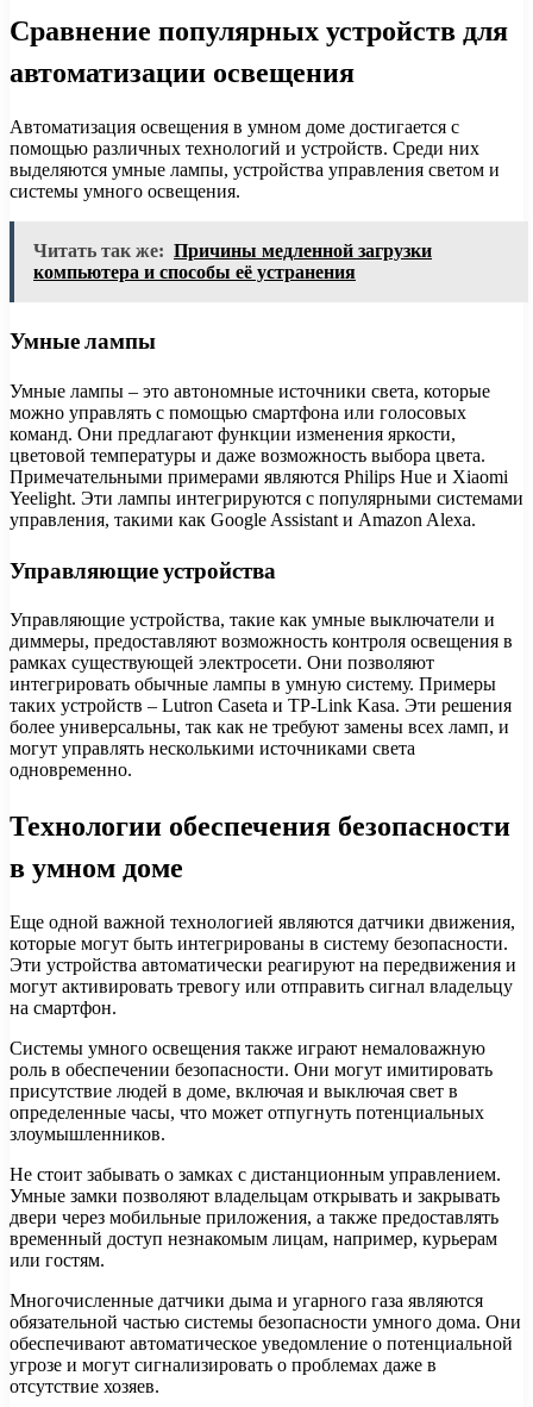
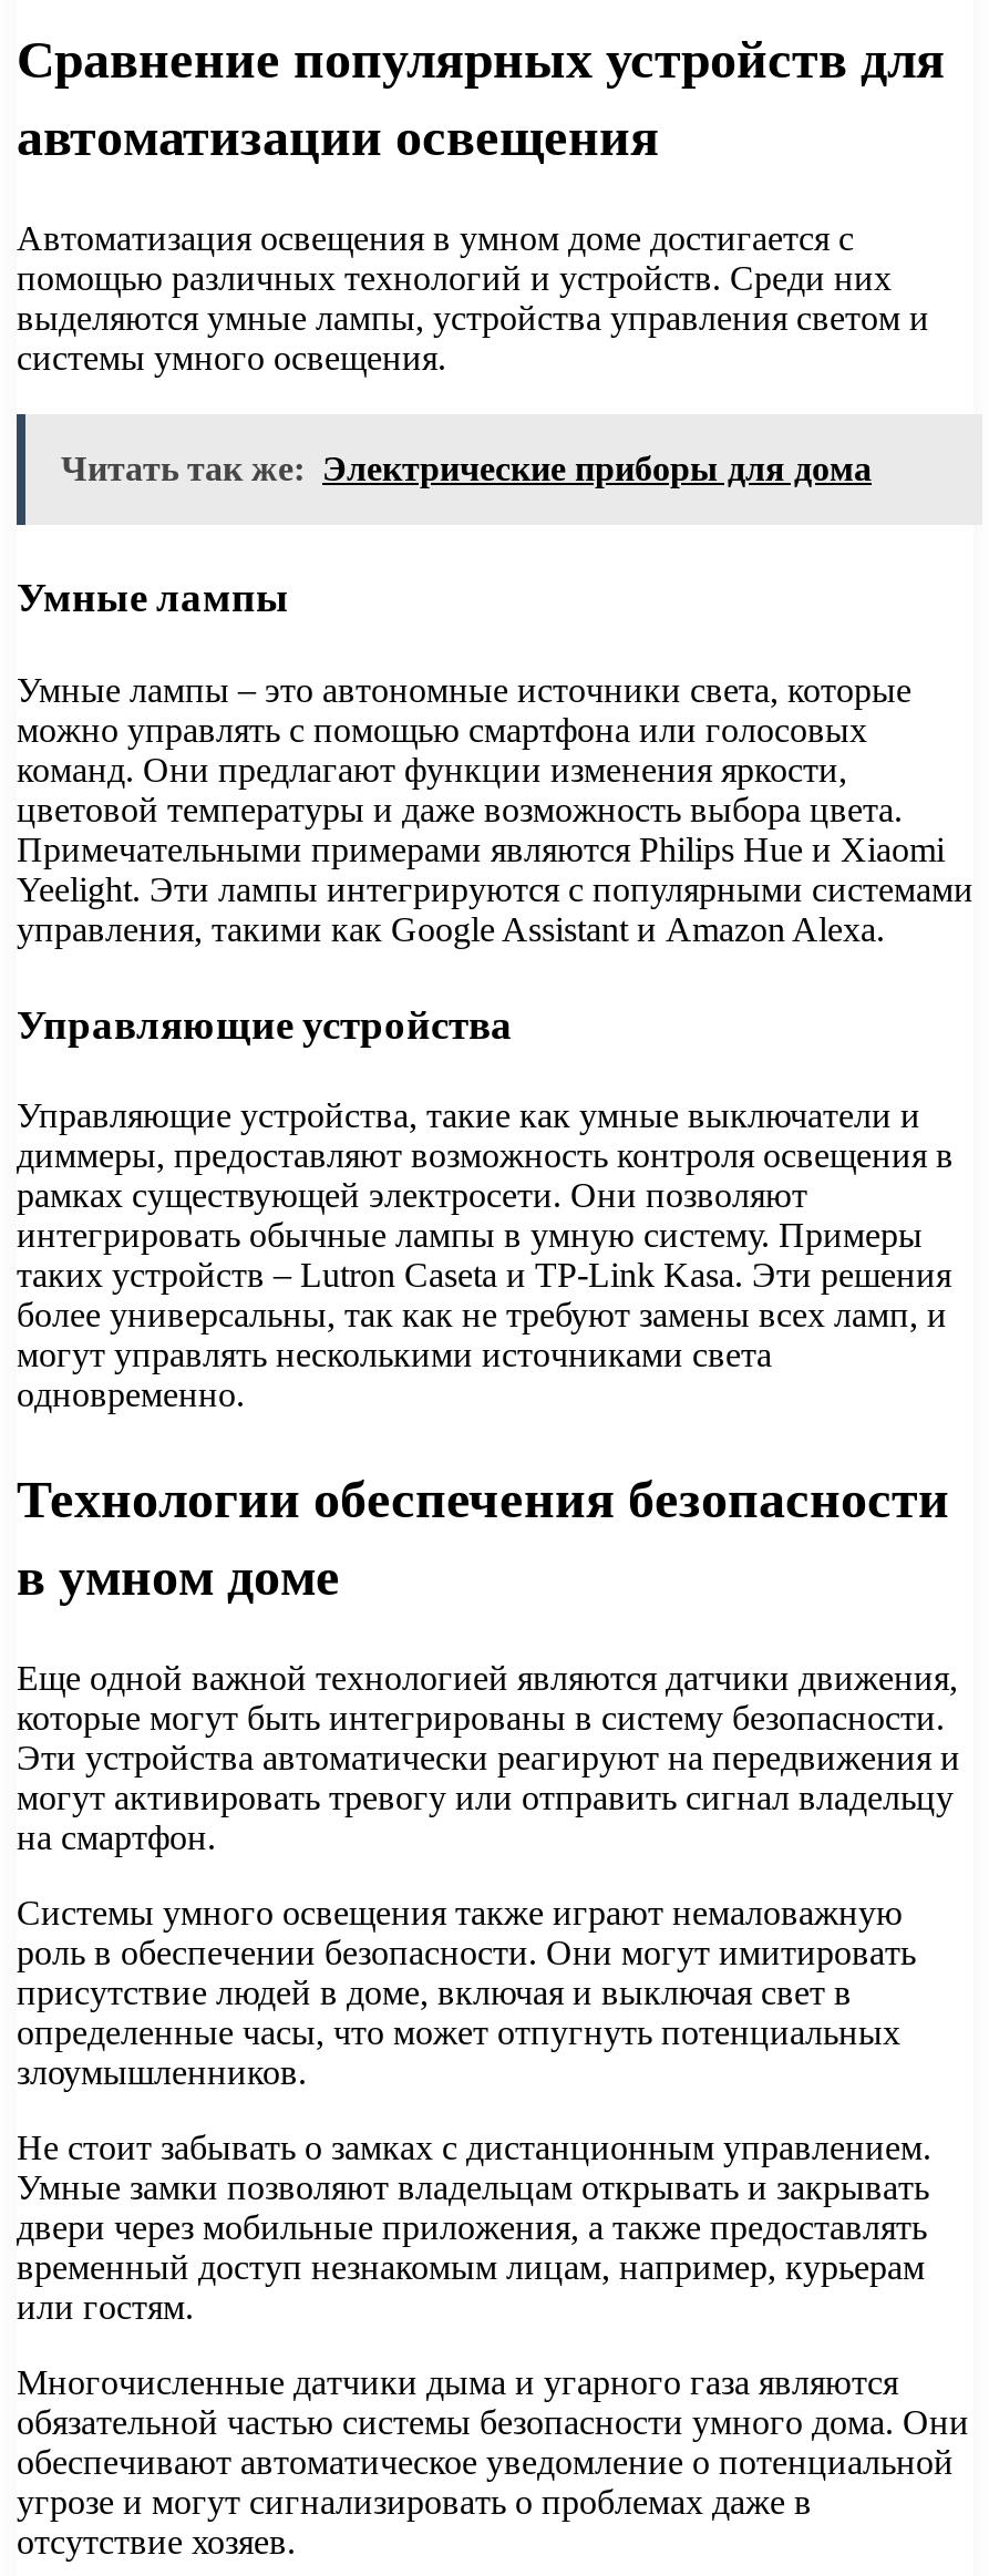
- Читать так же: Причины медленной загрузки
- компьютера и способы её устранения
+ Читать так же: Электрические приборы для дома
